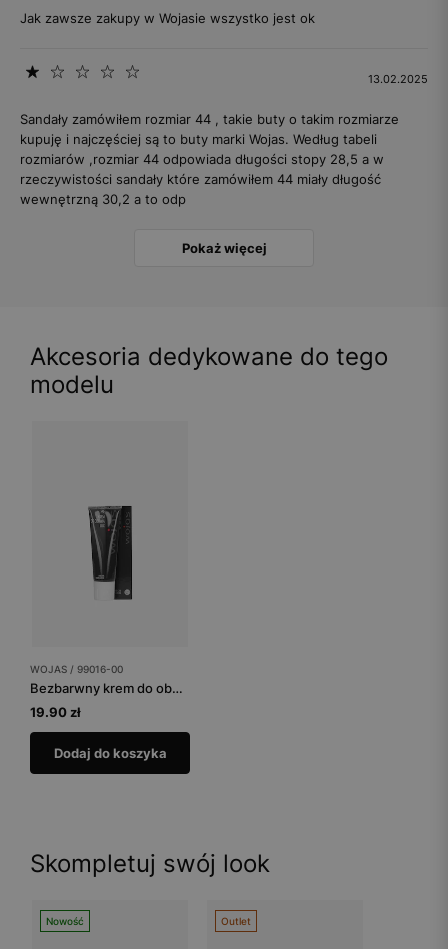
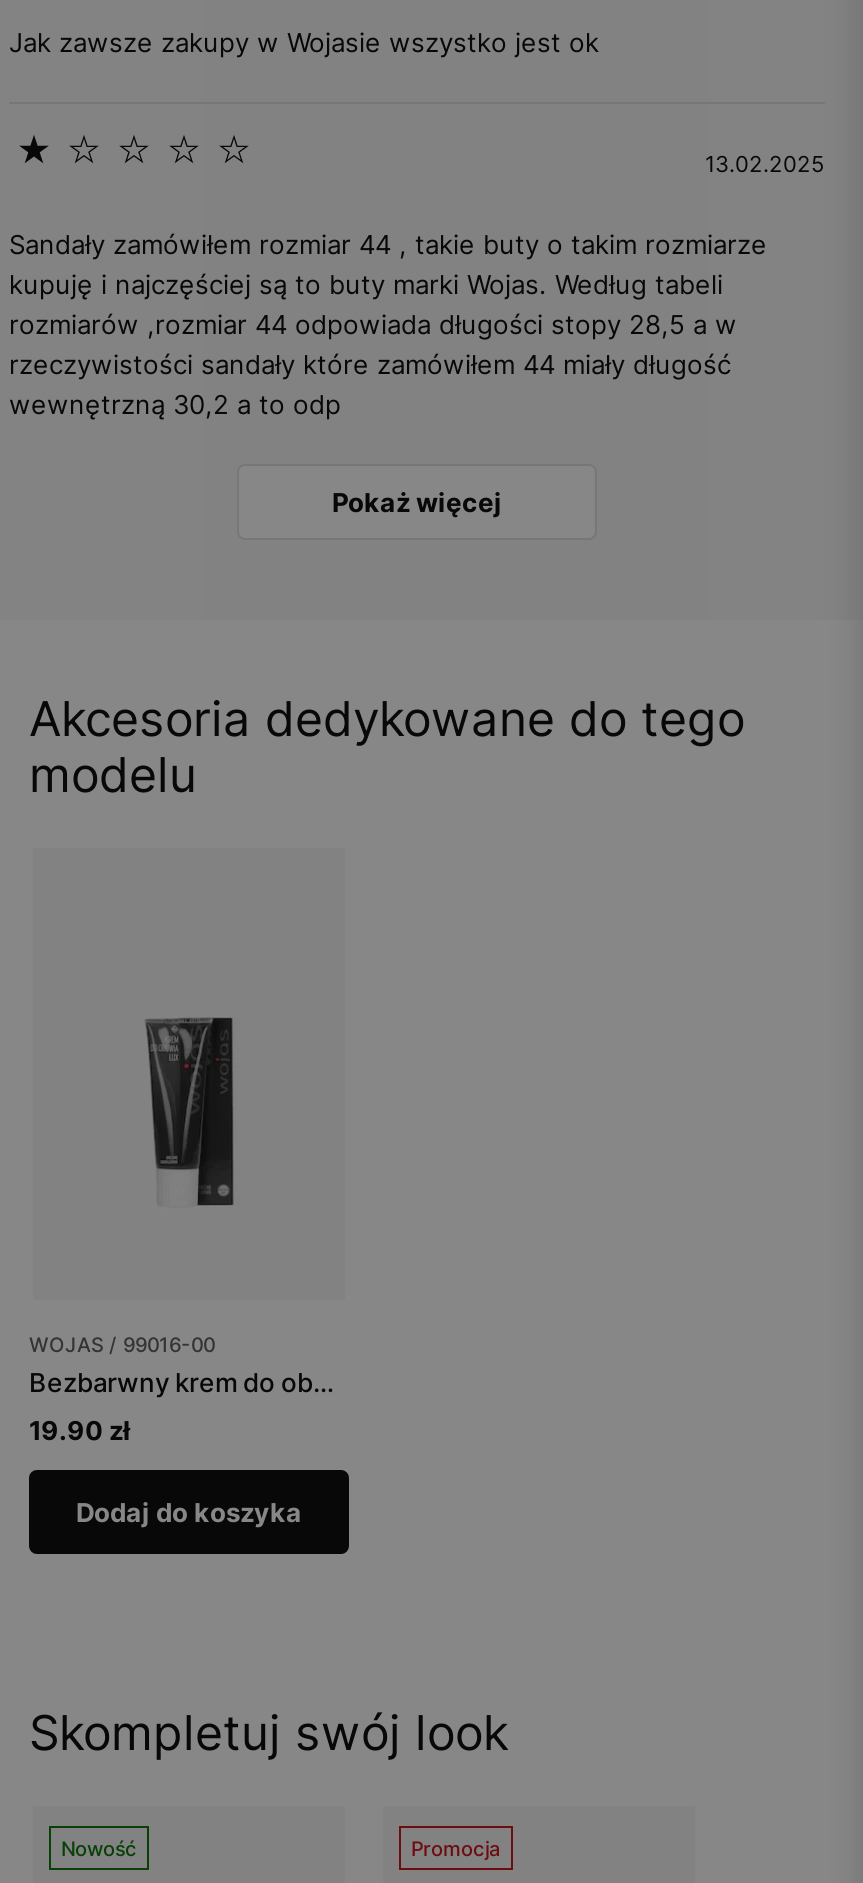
- Outlet
+ Promocja
